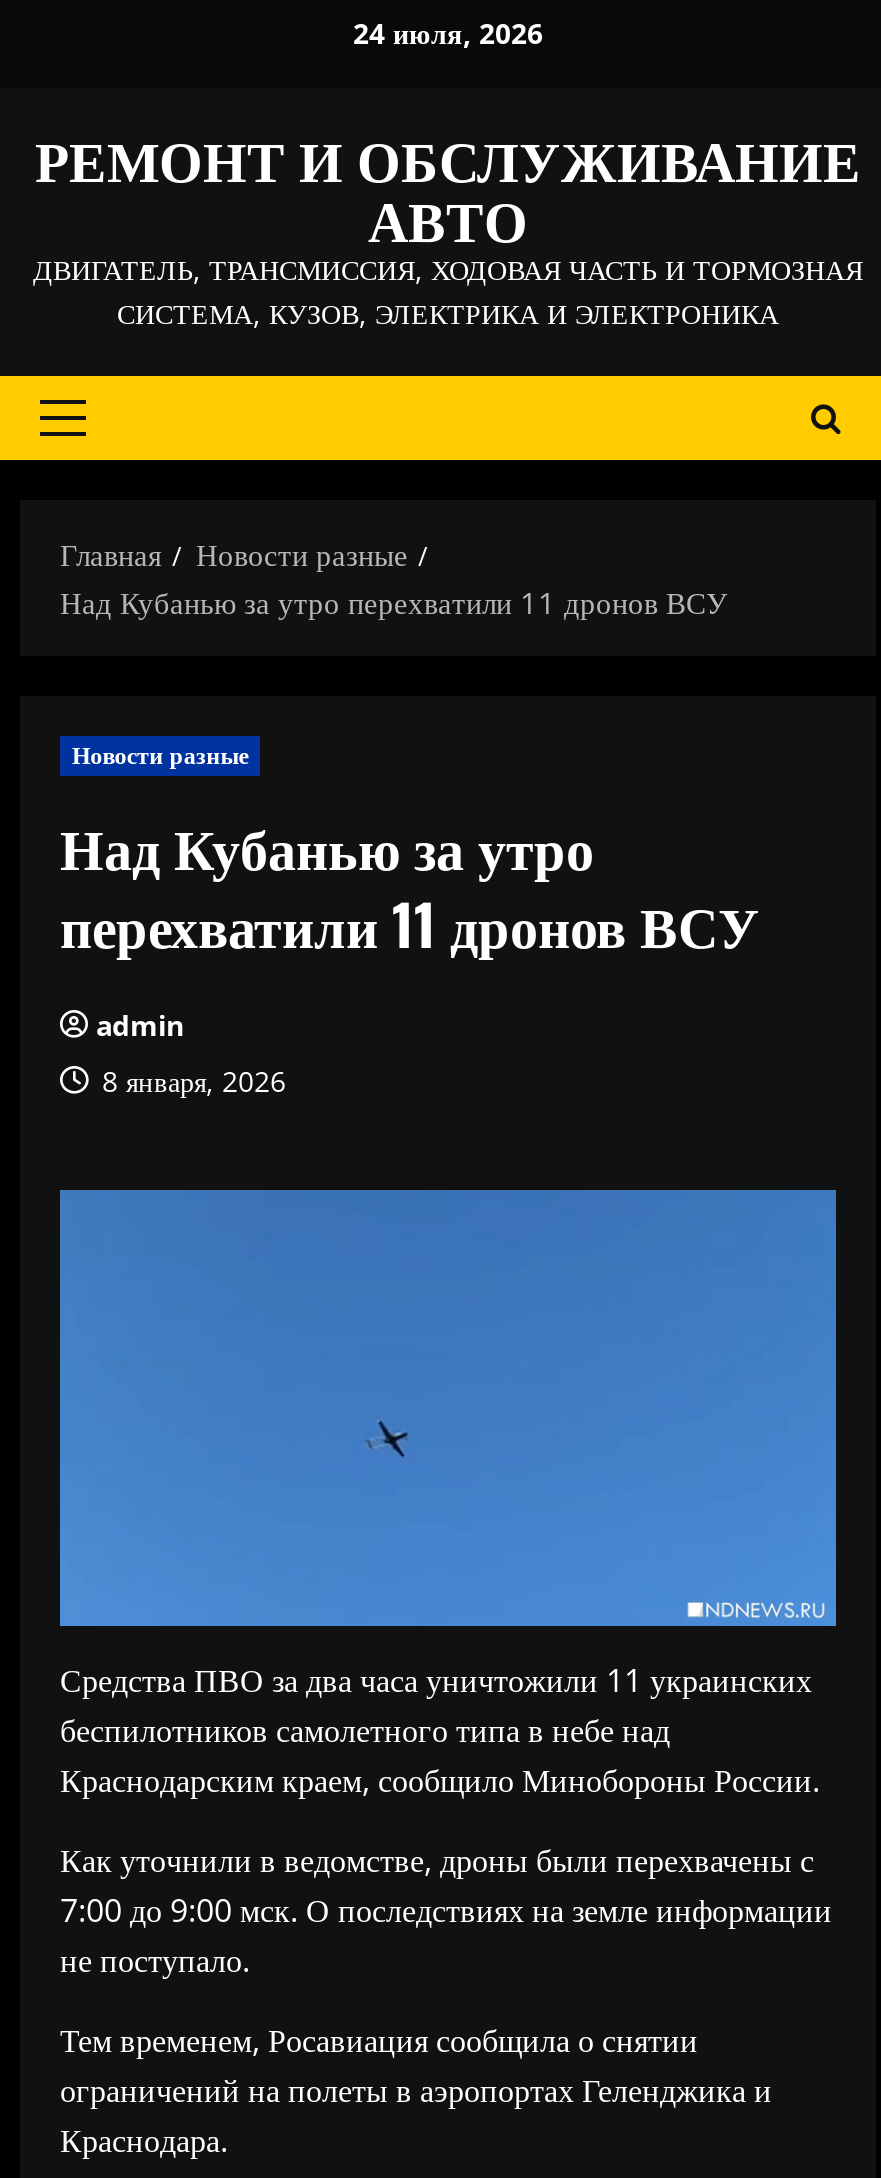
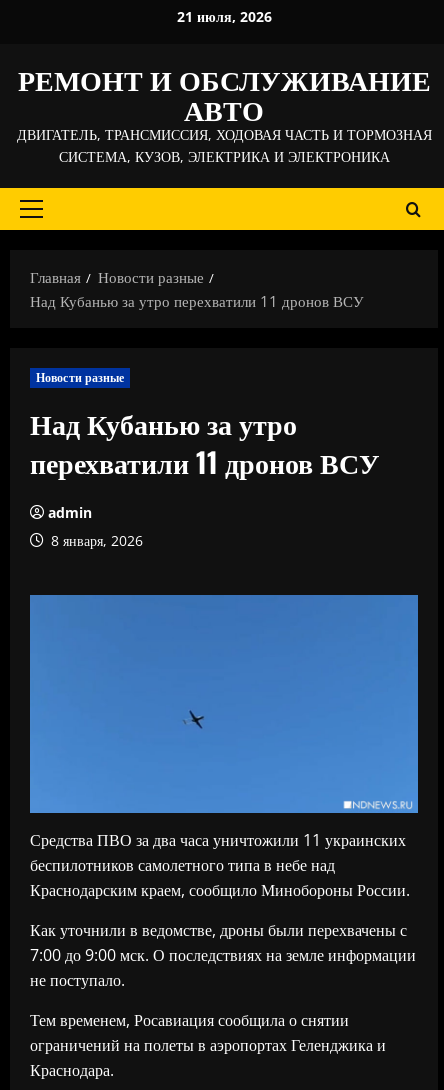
- 24 июля, 2026
+ 21 июля, 2026
